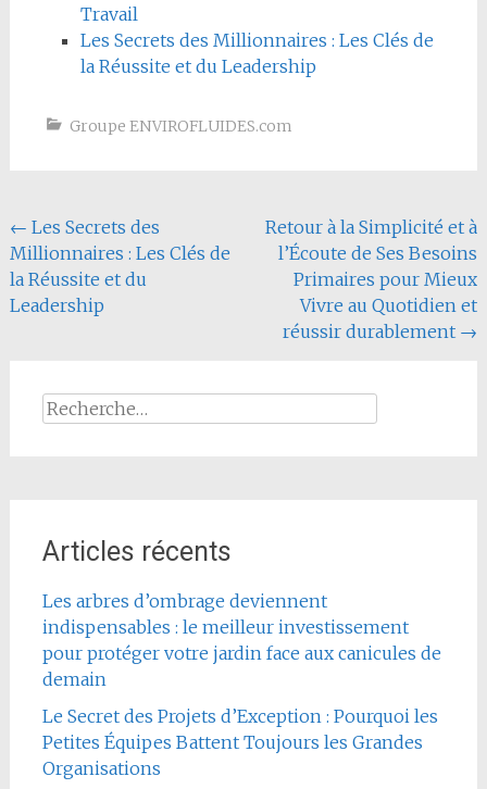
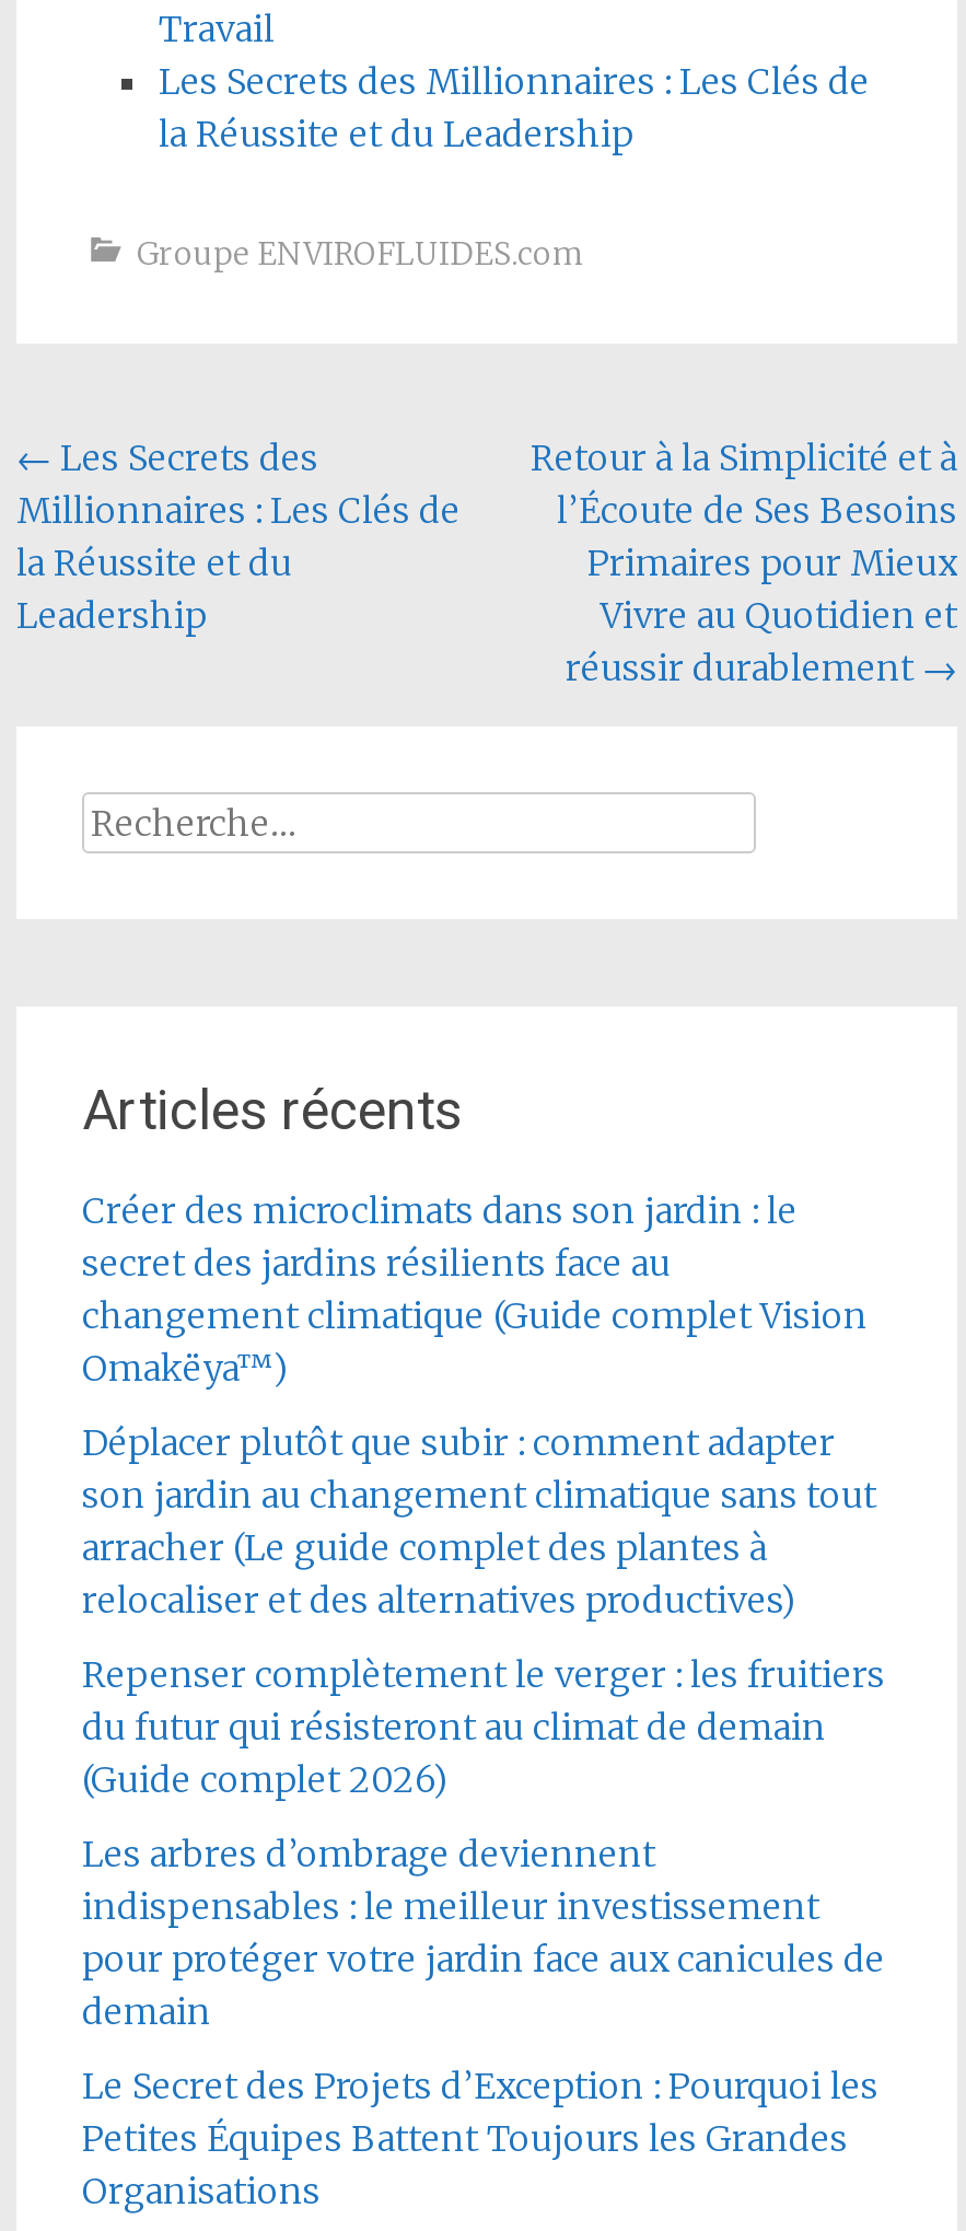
+ Créer des microclimats dans son jardin : le
+ secret des jardins résilients face au
+ changement climatique (Guide complet Vision
+ Omakëya™)
+ Déplacer plutôt que subir : comment adapter
+ son jardin au changement climatique sans tout
+ arracher (Le guide complet des plantes à
+ relocaliser et des alternatives productives)
+ Repenser complètement le verger : les fruitiers
+ du futur qui résisteront au climat de demain
+ (Guide complet 2026)
